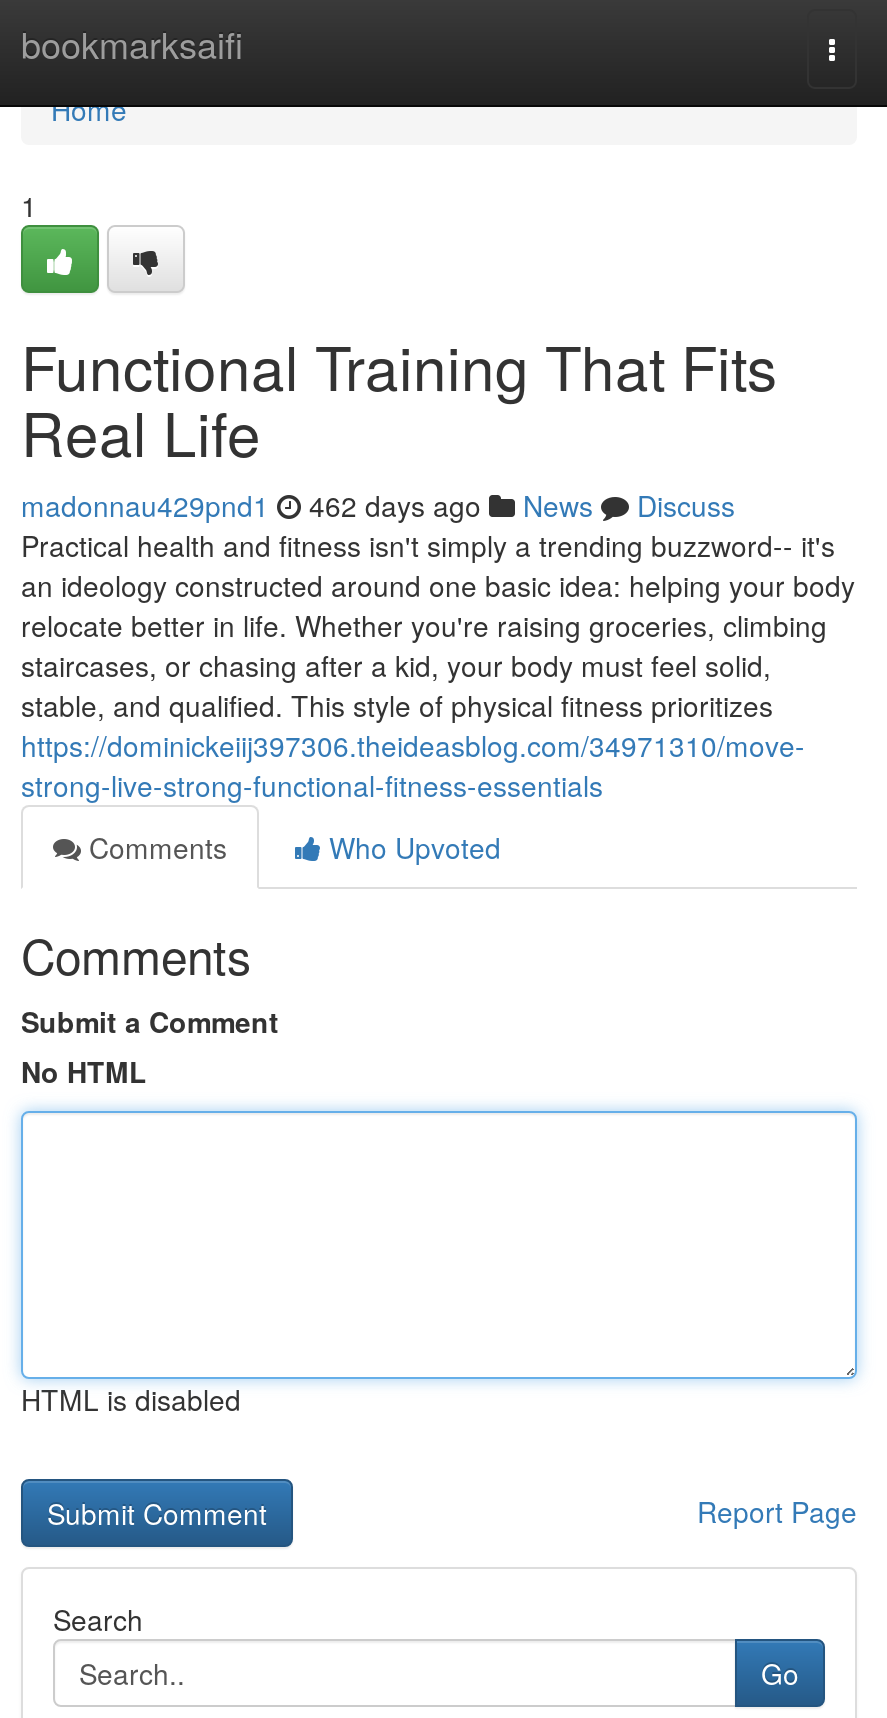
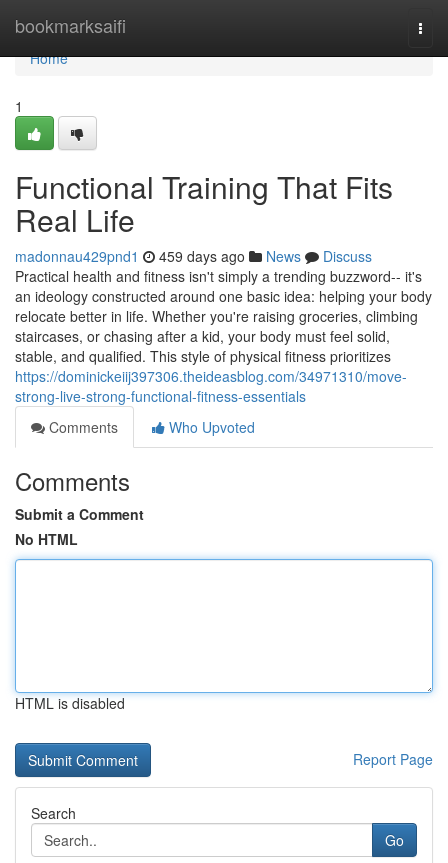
- madonnau429pnd1 462 days ago News Discuss
+ madonnau429pnd1 459 days ago News Discuss
